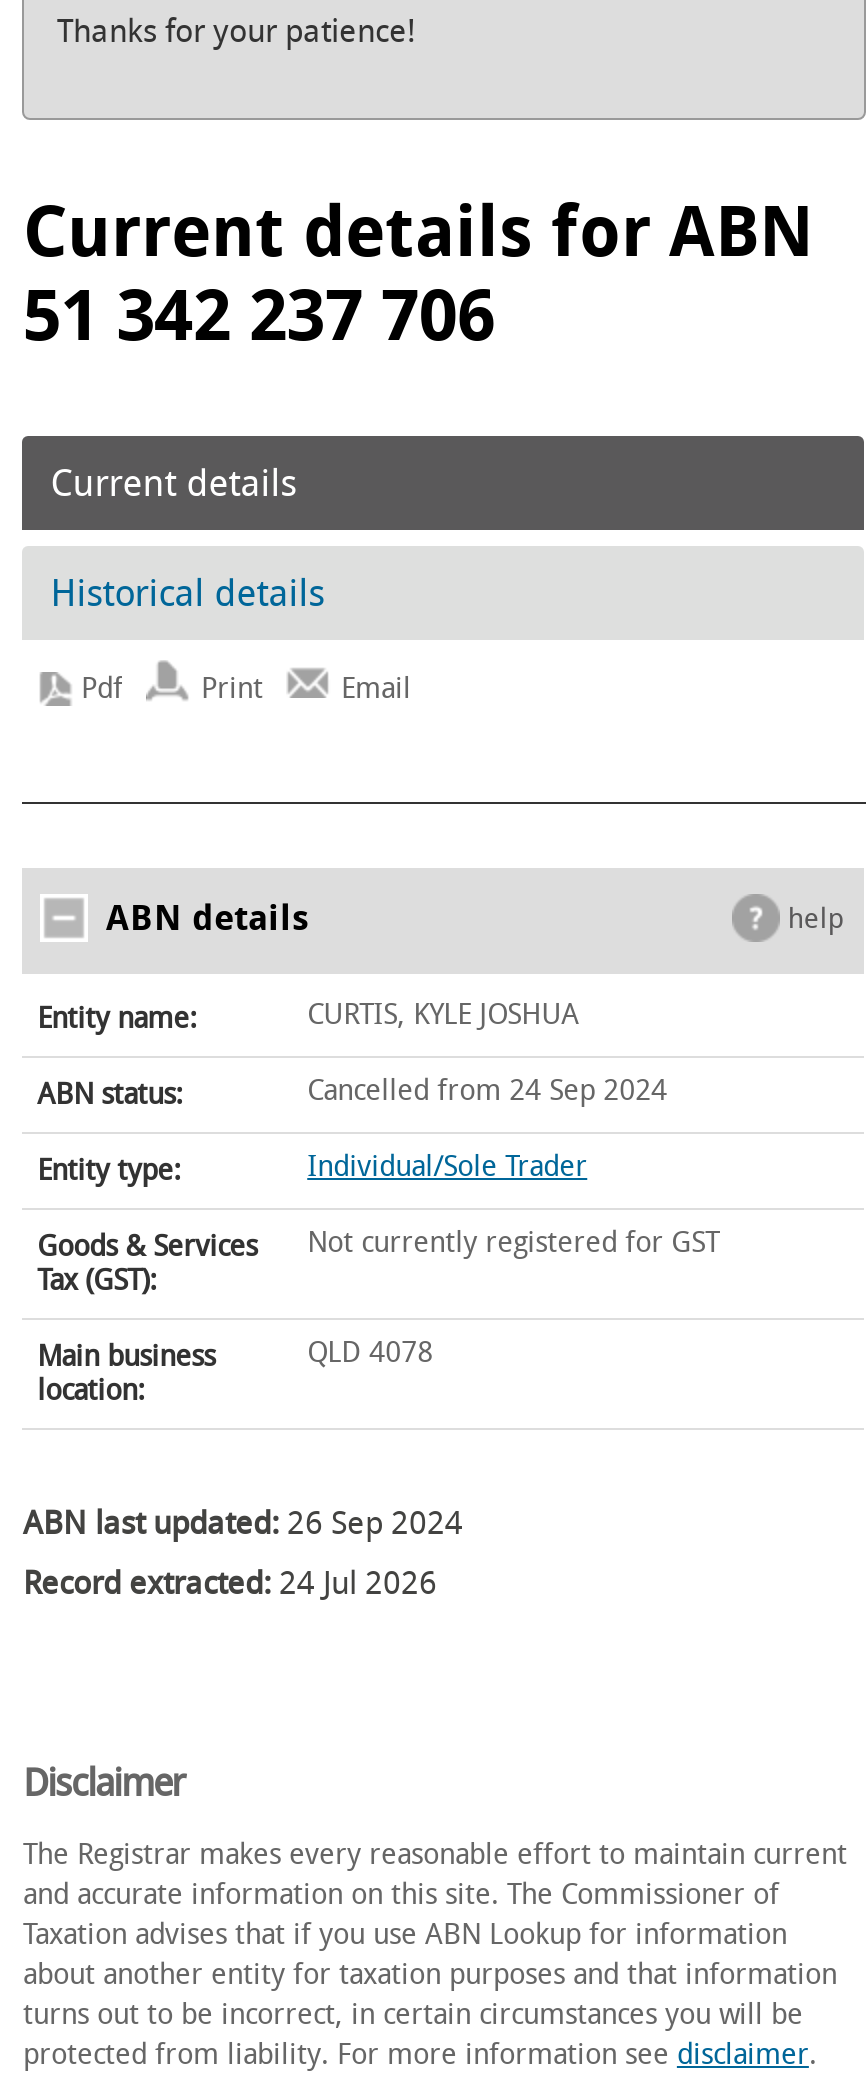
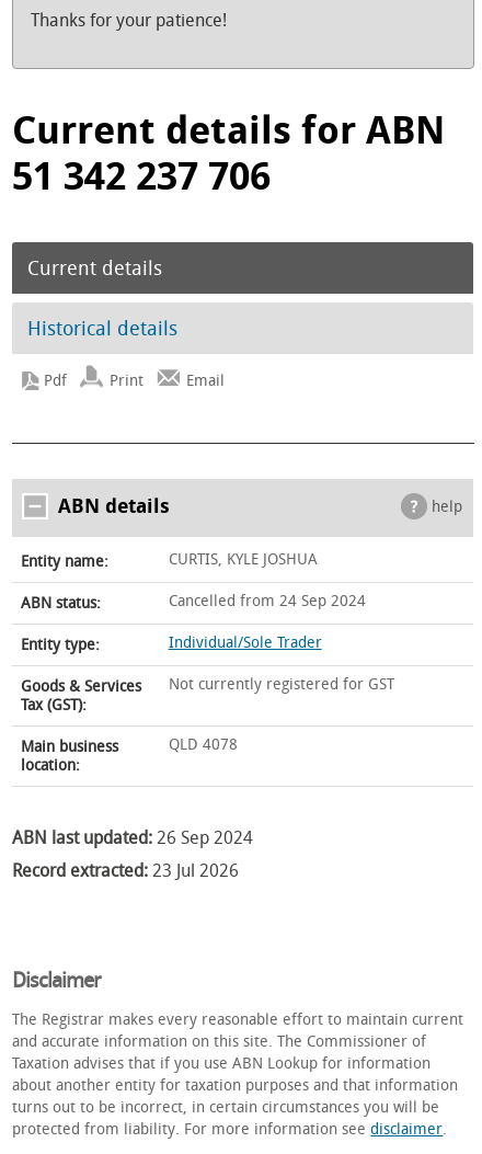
- Record extracted: 24 Jul 2026
+ Record extracted: 23 Jul 2026
